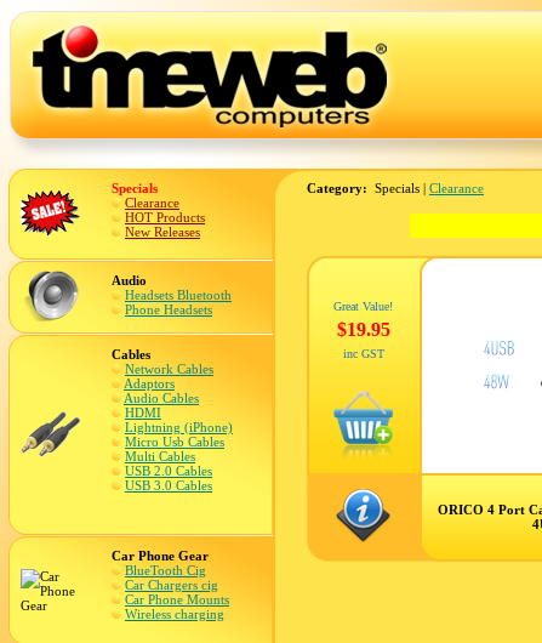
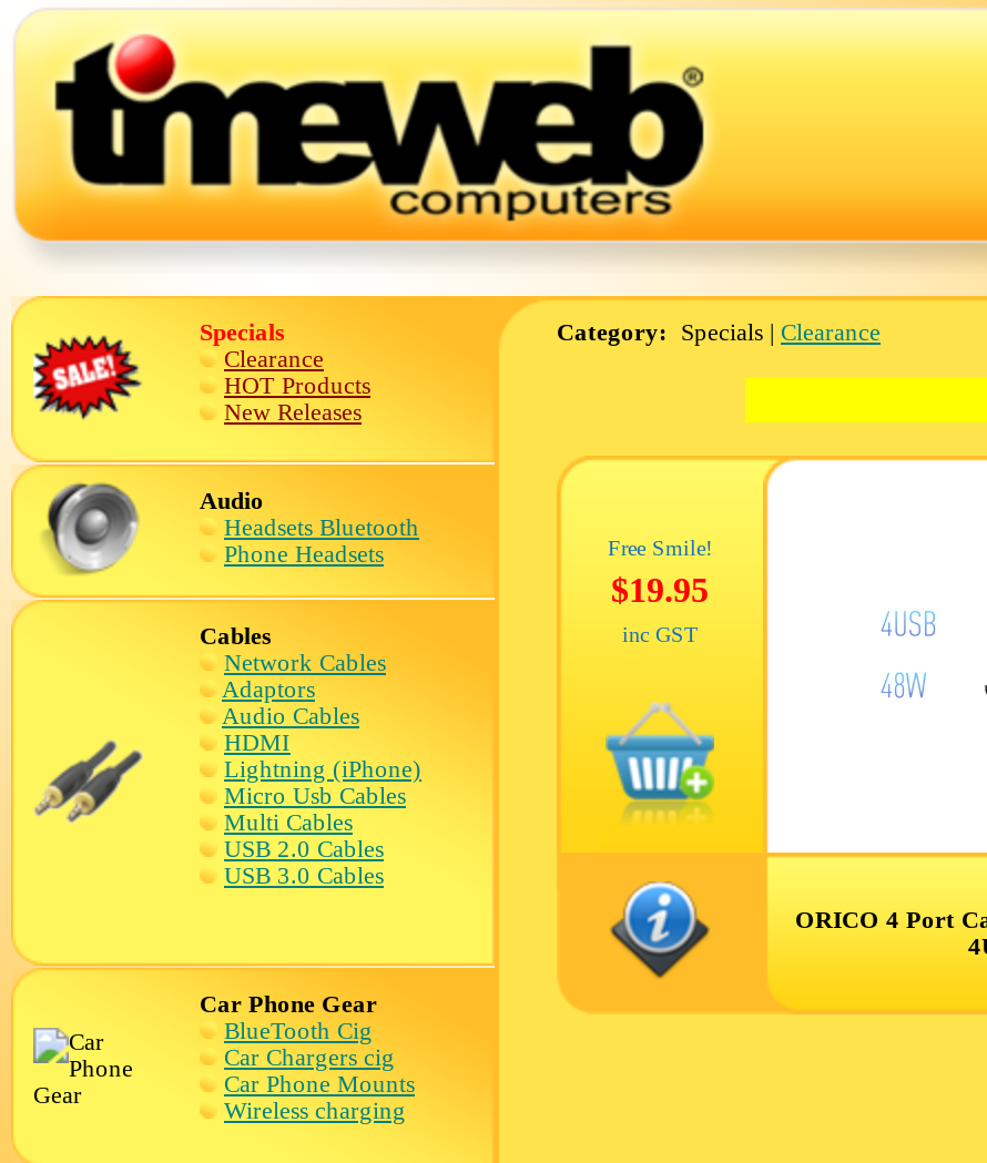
- Great Value!
+ Free Smile!
